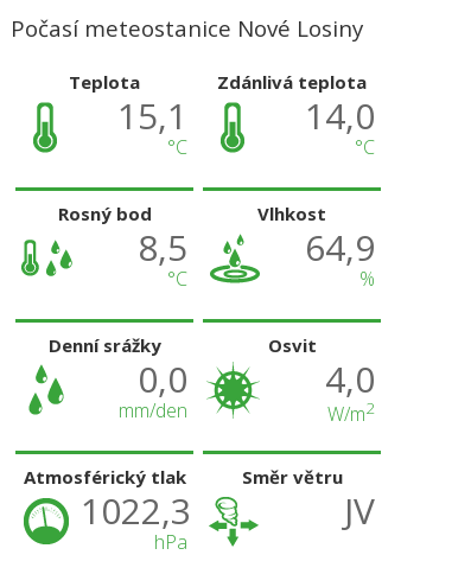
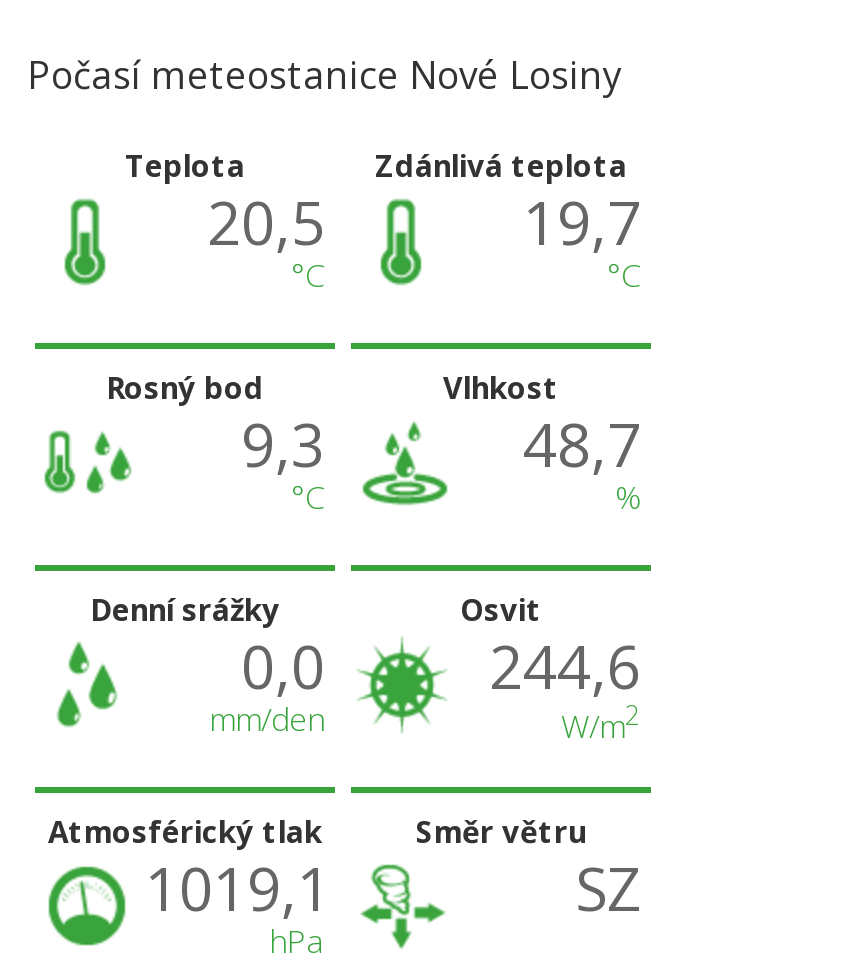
- 15,1
+ 20,5

- 14,0
+ 19,7

- 8,5
+ 9,3

- 64,9
+ 48,7

- 4,0
+ 244,6

- 1022,3
+ 1019,1

- JV
+ SZ
